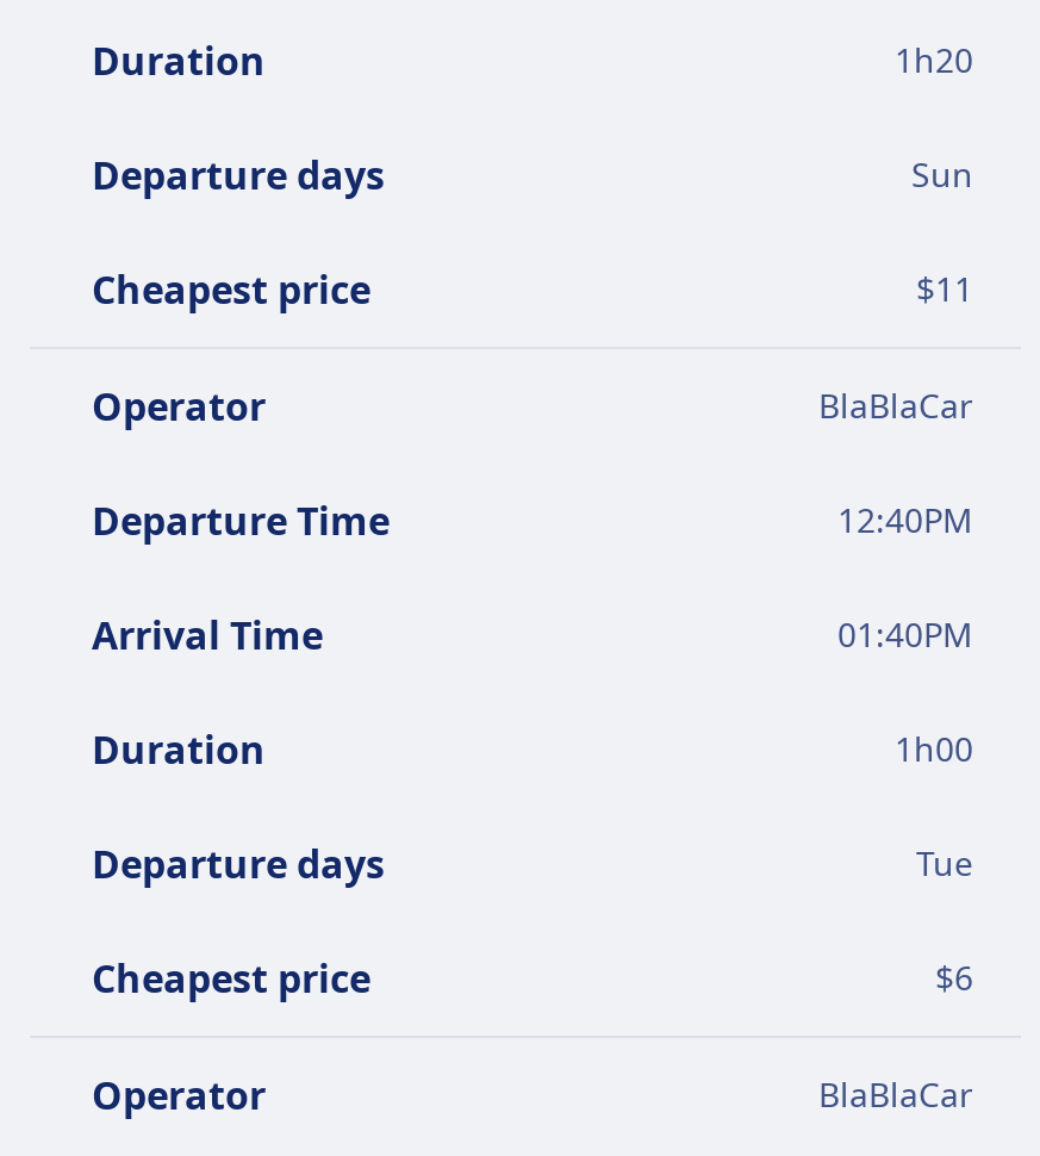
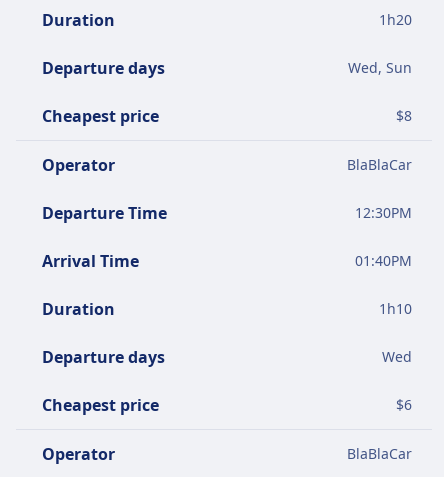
- Sun
+ Wed, Sun

- $11
+ $8

- 12:40PM
+ 12:30PM

- 1 h00
+ 1 h10

- Tue
+ Wed
